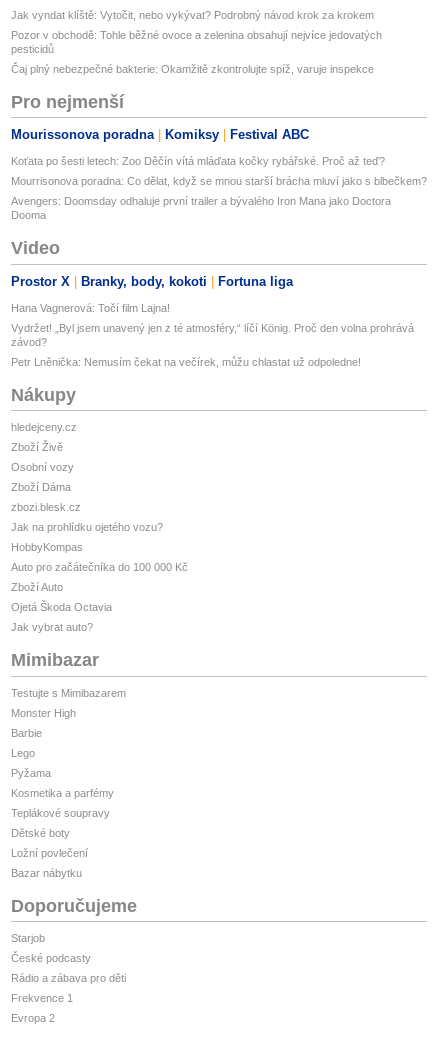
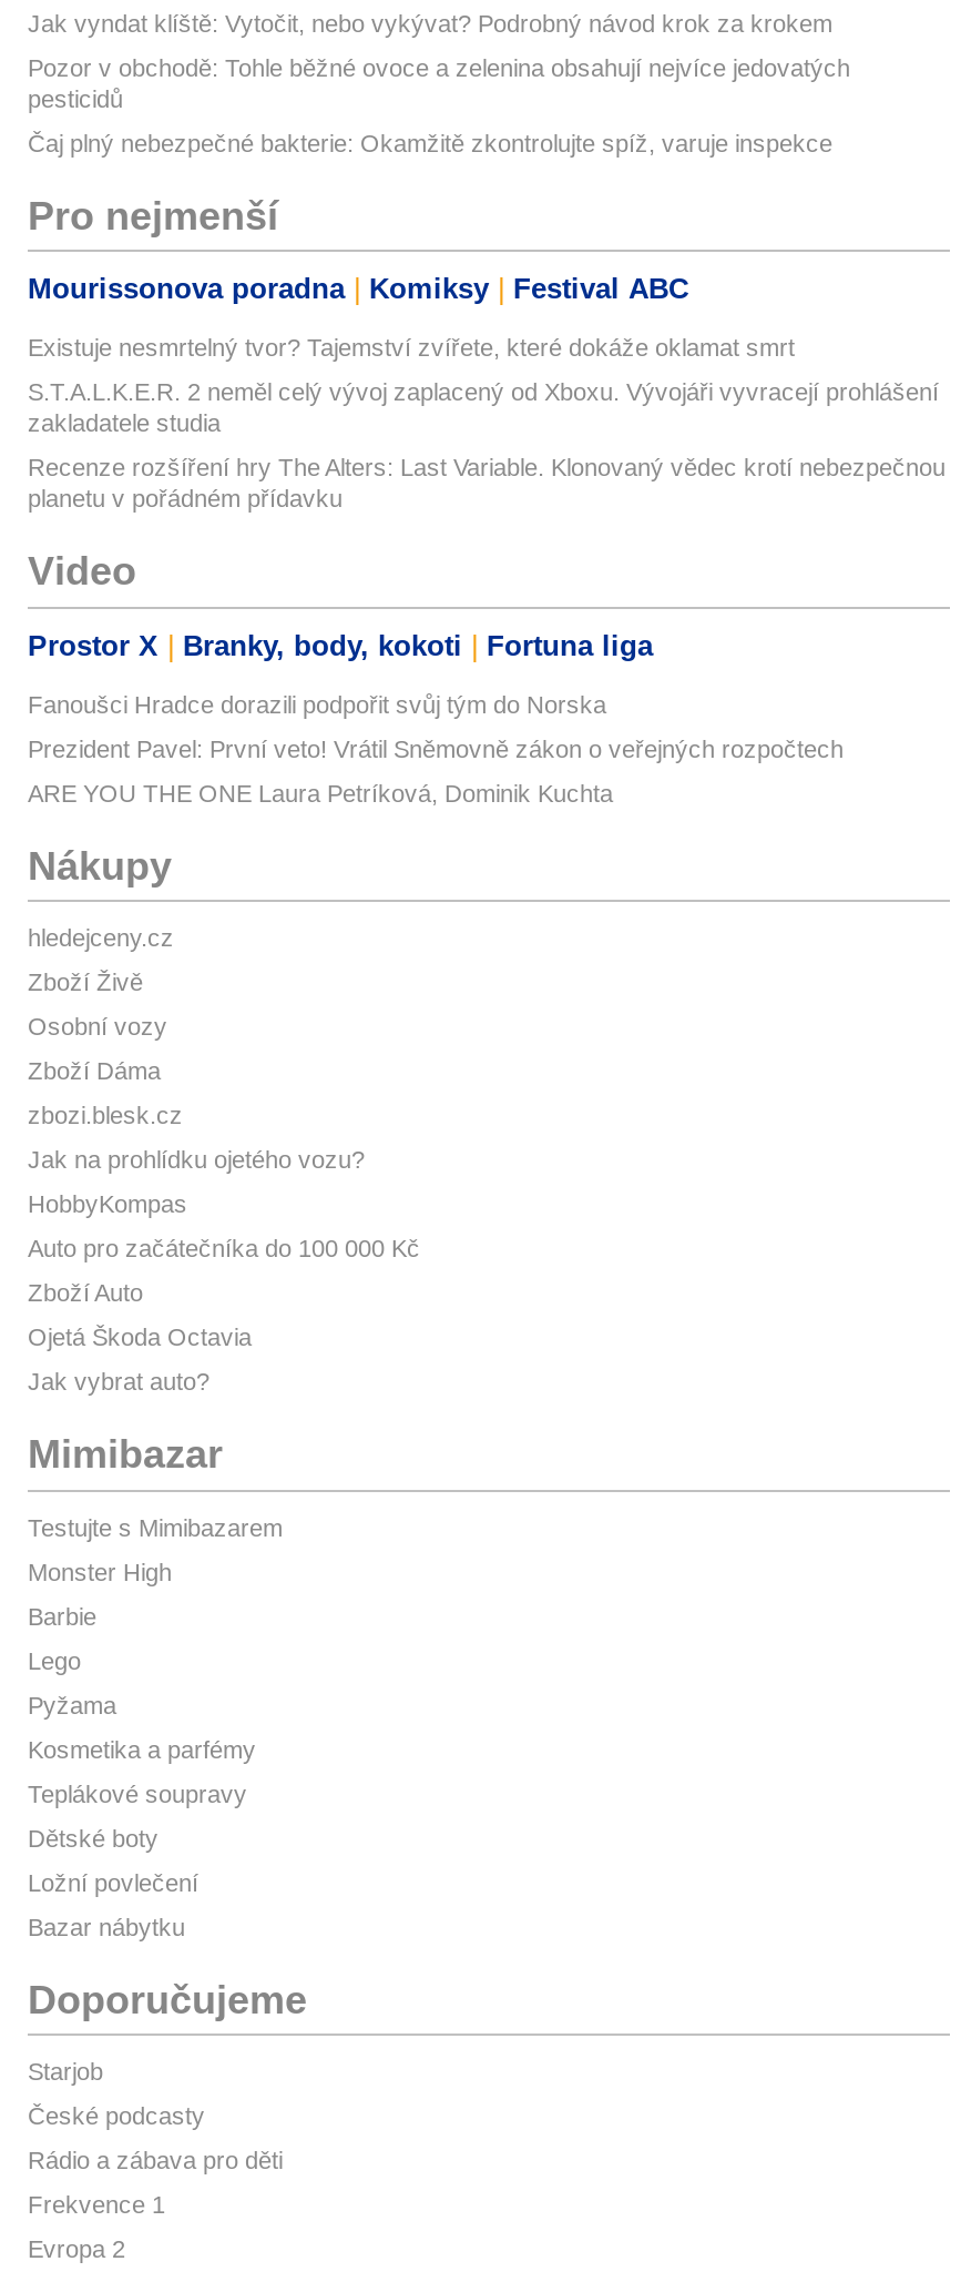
- Koťata po šesti letech: Zoo Děčín vítá mláďata kočky rybářské. Proč až teď?
+ Existuje nesmrtelný tvor? Tajemství zvířete, které dokáže oklamat smrt

- Mourrisonova poradna: Co dělat, když se mnou starší brácha mluví jako s blbečkem?
+ S.T.A.L.K.E.R. 2 neměl celý vývoj zaplacený od Xboxu. Vývojáři vyvracejí prohlášení
+ zakladatele studia

- Avengers: Doomsday odhaluje první trailer a bývalého Iron Mana jako Doctora
- Dooma
+ Recenze rozšíření hry The Alters: Last Variable. Klonovaný vědec krotí nebezpečnou
+ planetu v pořádném přídavku

- Hana Vagnerová: Točí film Lajna!
+ Fanoušci Hradce dorazili podpořit svůj tým do Norska

- Vydržet! „Byl jsem unavený jen z té atmosféry,“ líčí König. Proč den volna prohrává
- závod?
+ Prezident Pavel: První veto! Vrátil Sněmovně zákon o veřejných rozpočtech

- Petr Lněnička: Nemusím čekat na večírek, můžu chlastat už odpoledne!
+ ARE YOU THE ONE Laura Petríková, Dominik Kuchta
